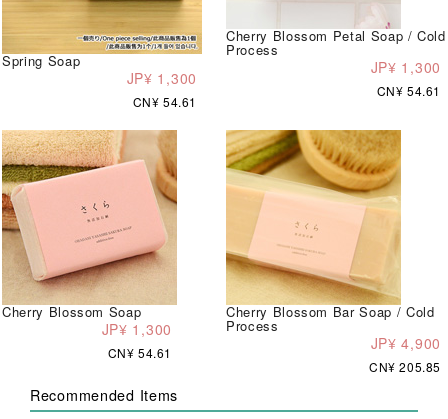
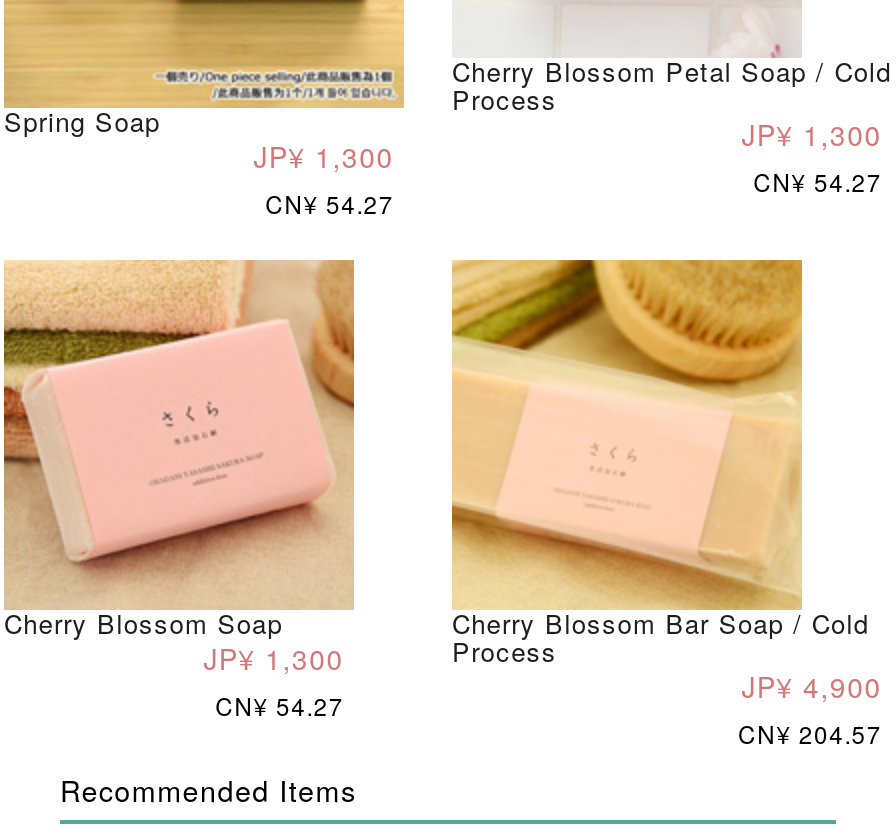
- CN¥ 54.61
+ CN¥ 54.27

- CN¥ 54.61
+ CN¥ 54.27

- CN¥ 54.61
+ CN¥ 54.27

- CN¥ 205.85
+ CN¥ 204.57
